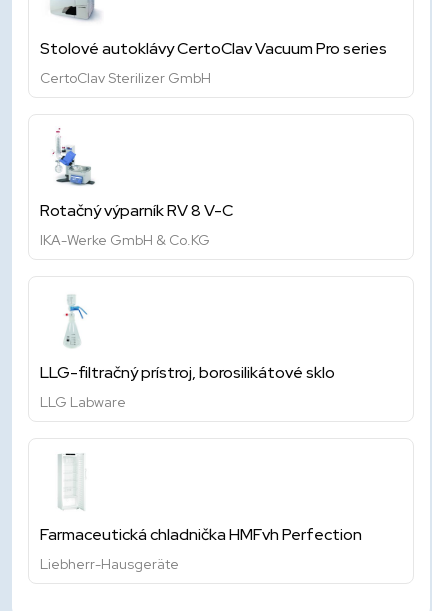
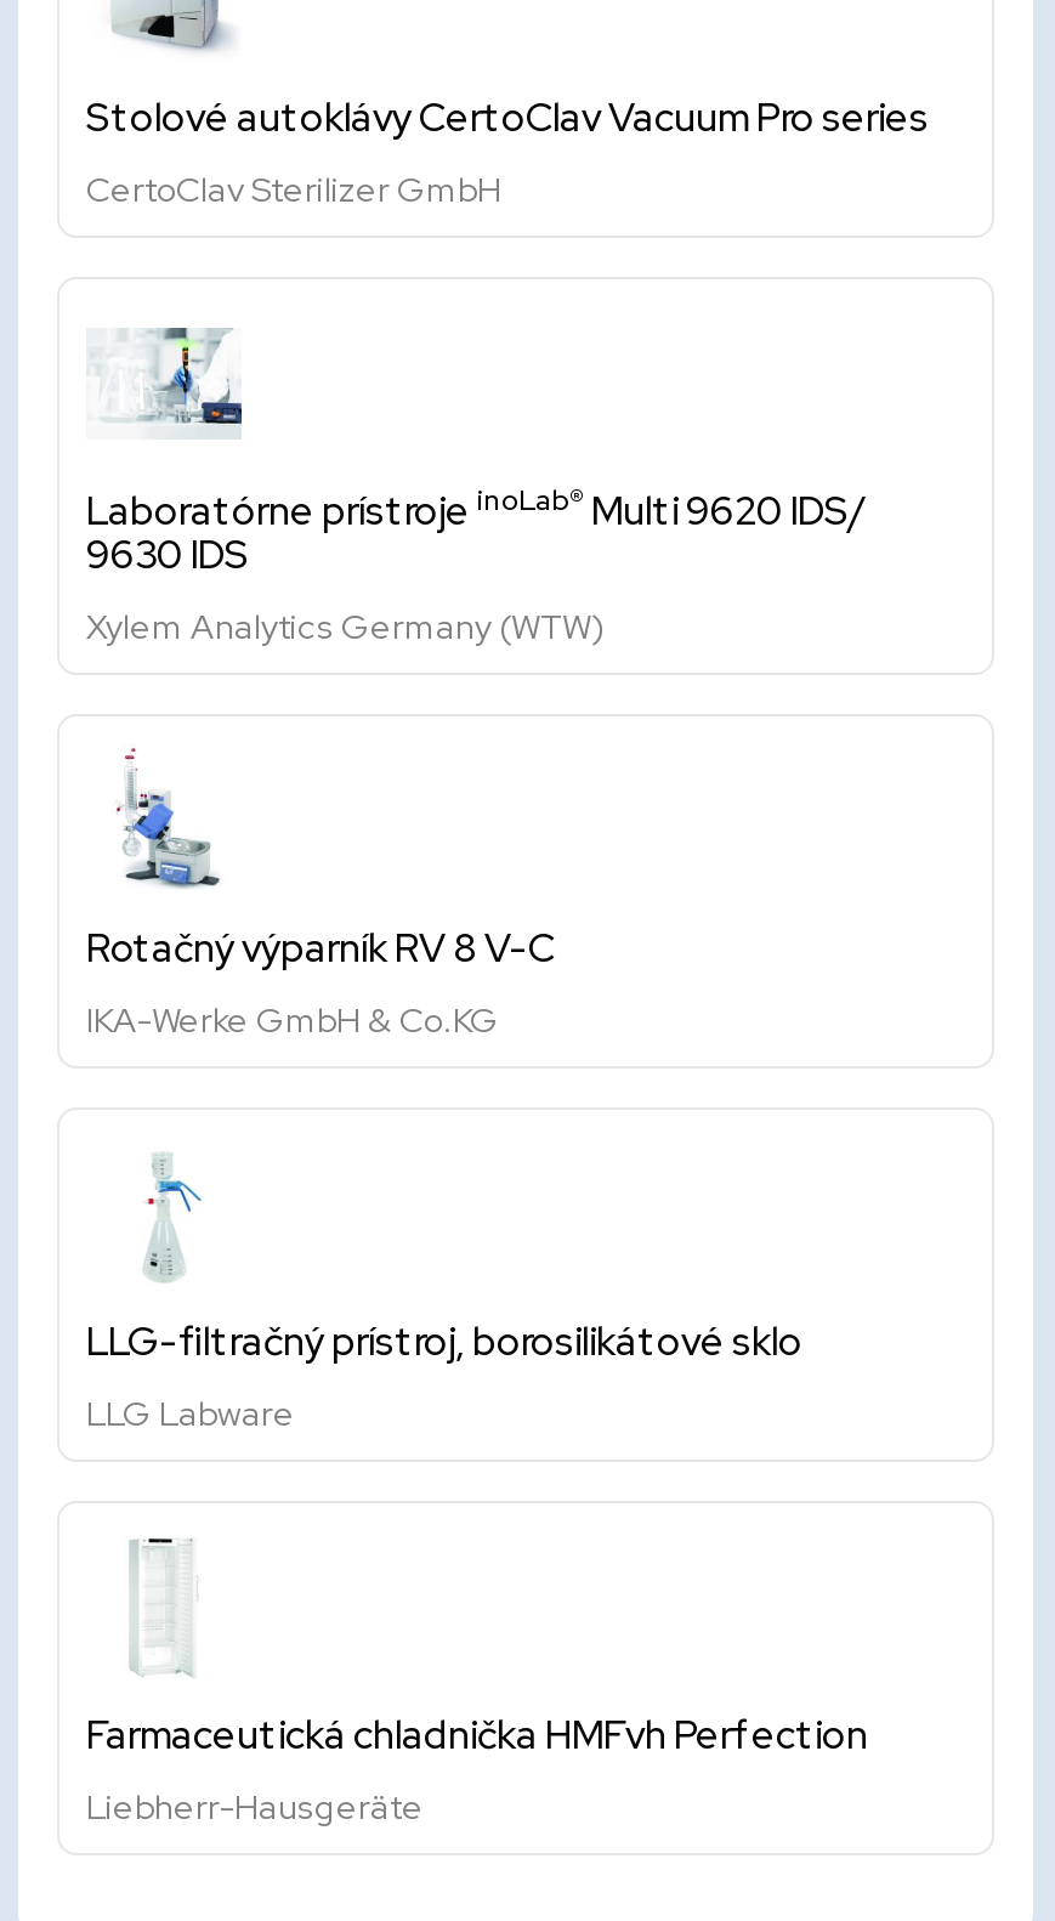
+ [image]
+ Laboratórne prístroje inoLab® Multi 9620 IDS/
+ 9630 IDS
+ Xylem Analytics Germany (WTW)
